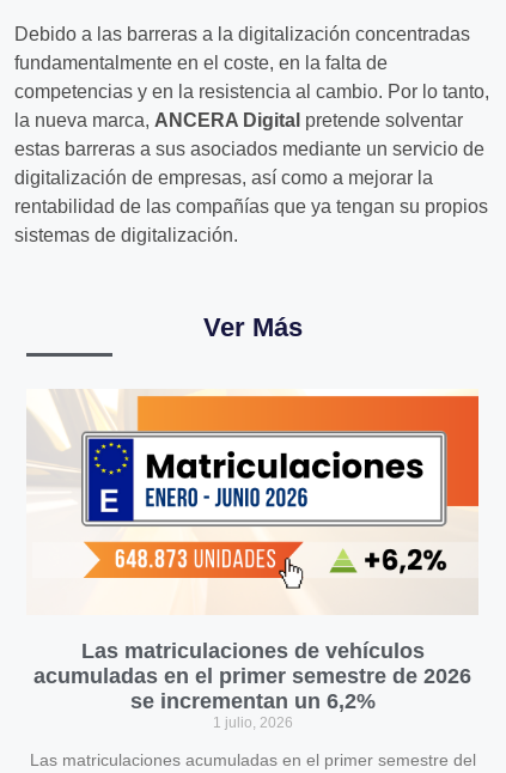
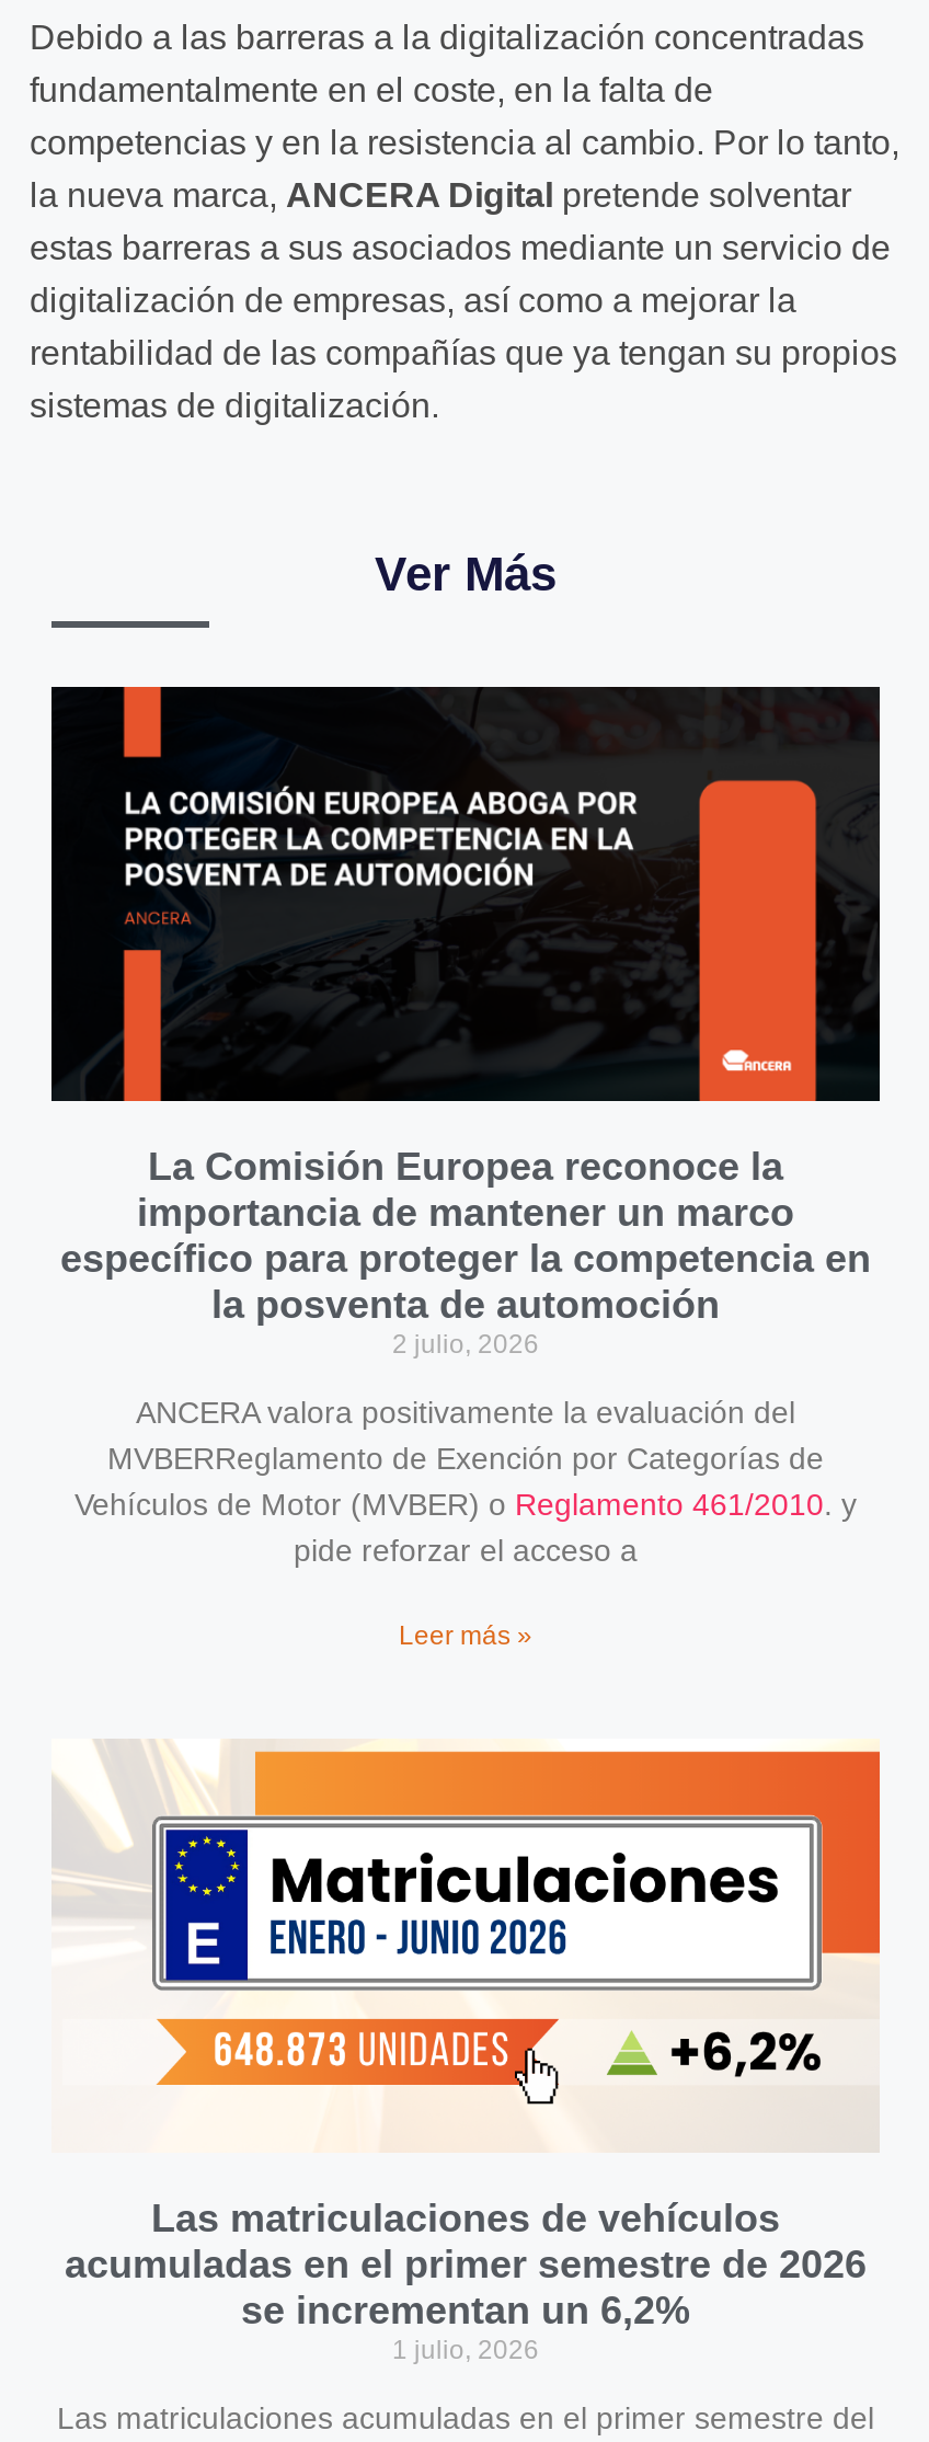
+ [image]
+ La Comisión Europea reconoce la
+ importancia de mantener un marco
+ específico para proteger la competencia en
+ la posventa de automoción
+ 2 julio, 2026
+ ANCERA valora positivamente la evaluación del
+ MVBERReglamento de Exención por Categorías de
+ Vehículos de Motor (MVBER) o Reglamento 461/2010. y
+ pide reforzar el acceso a
+ Leer más »
